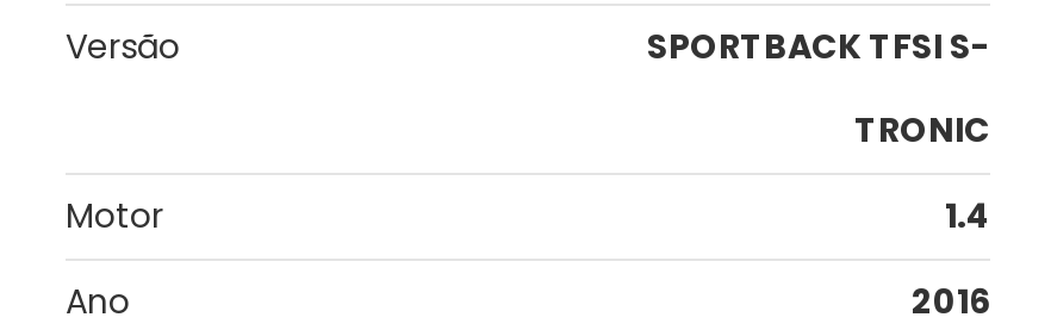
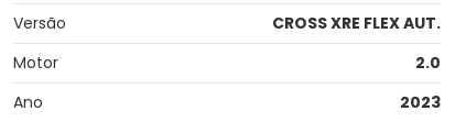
- SPORTBACK TFSI S-
- TRONIC
+ CROSS XRE FLEX AUT.

- 1.4
+ 2.0

- 2016
+ 2023
